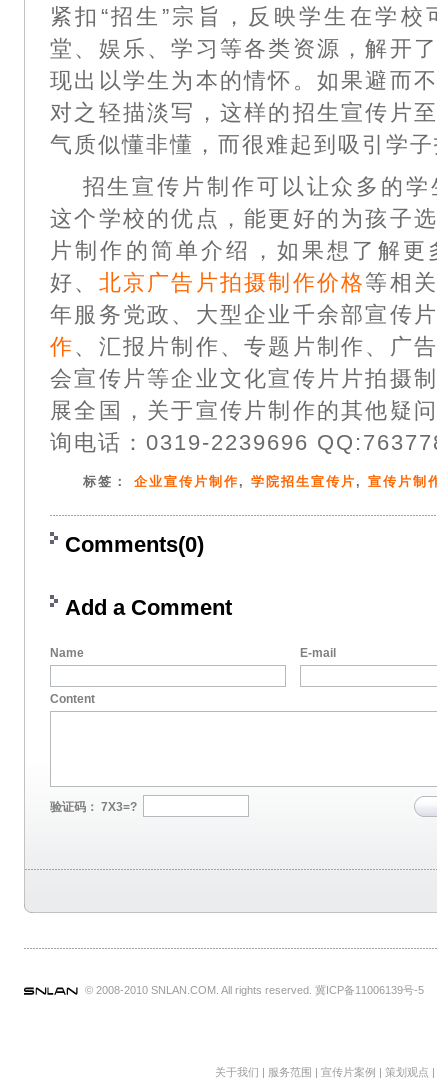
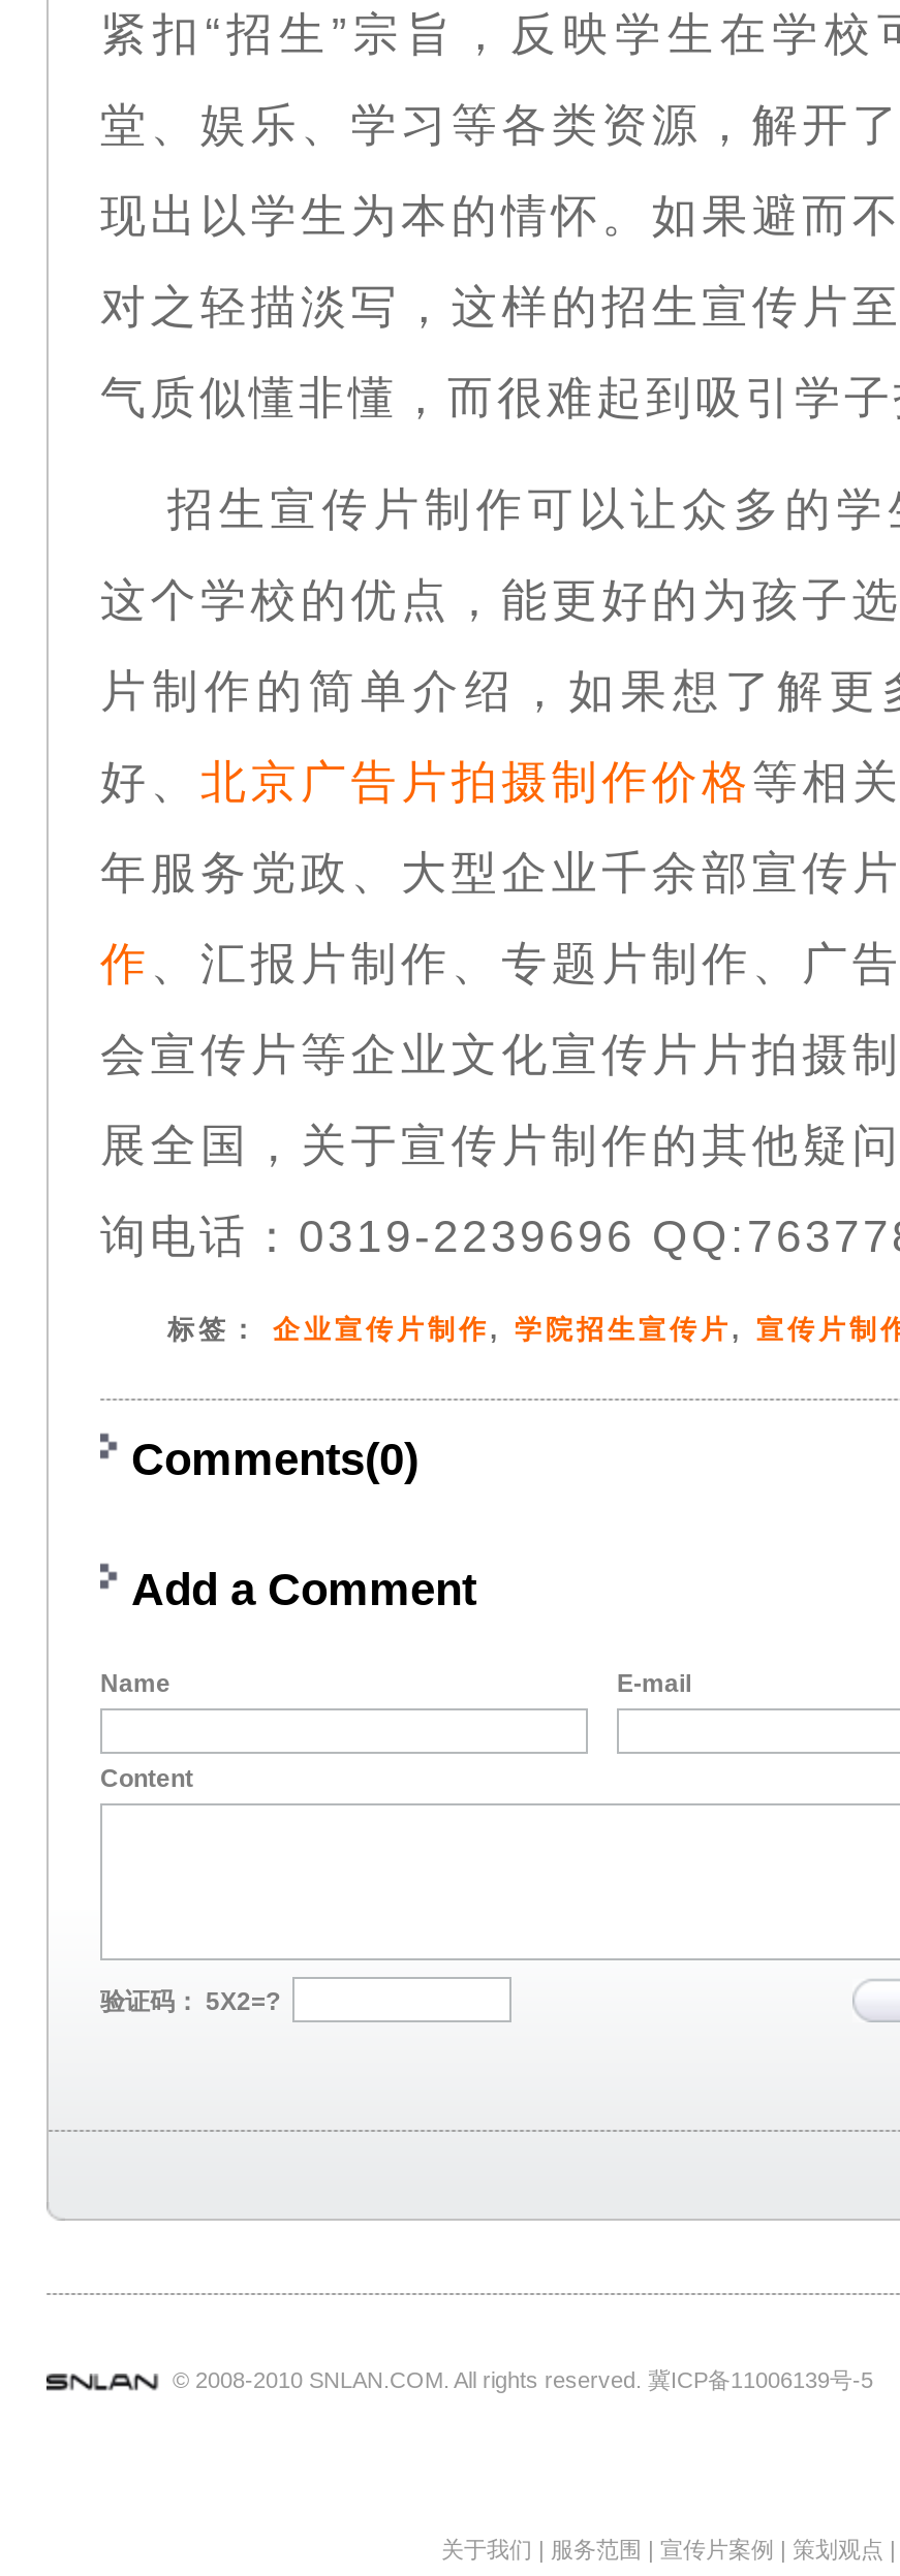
- 验证码： 7X3=?
+ 验证码： 5X2=?
